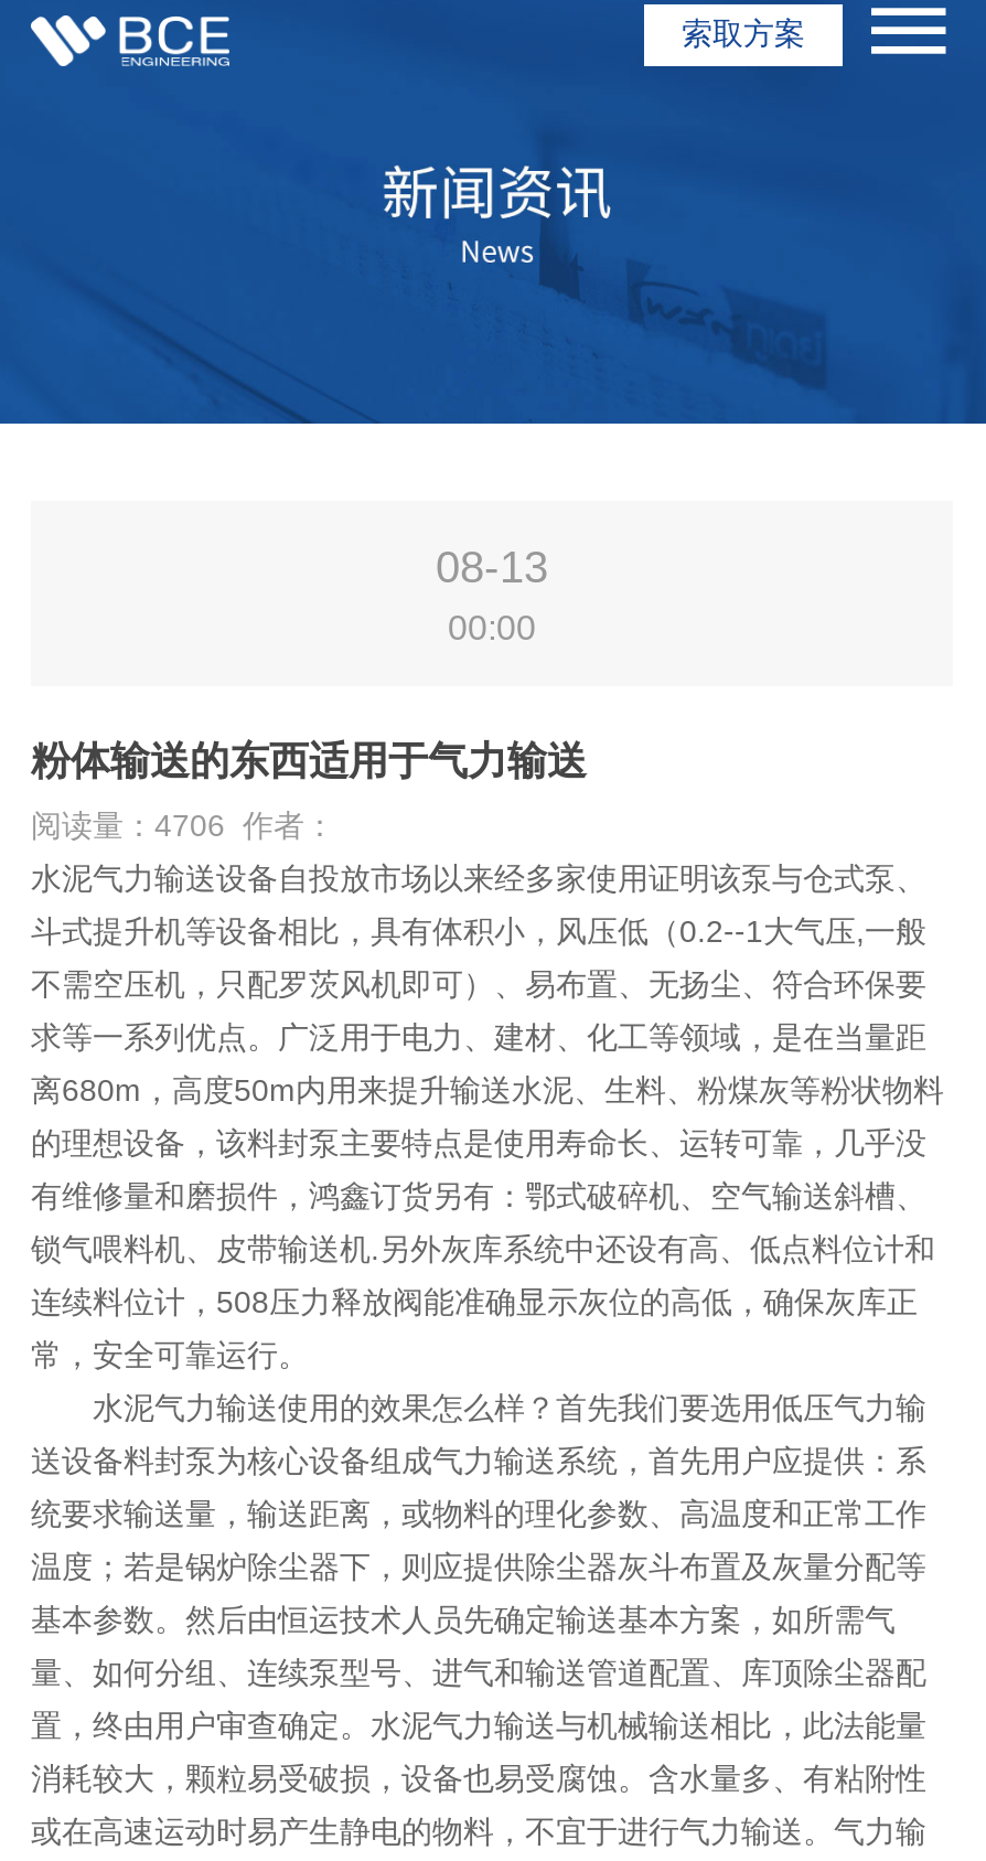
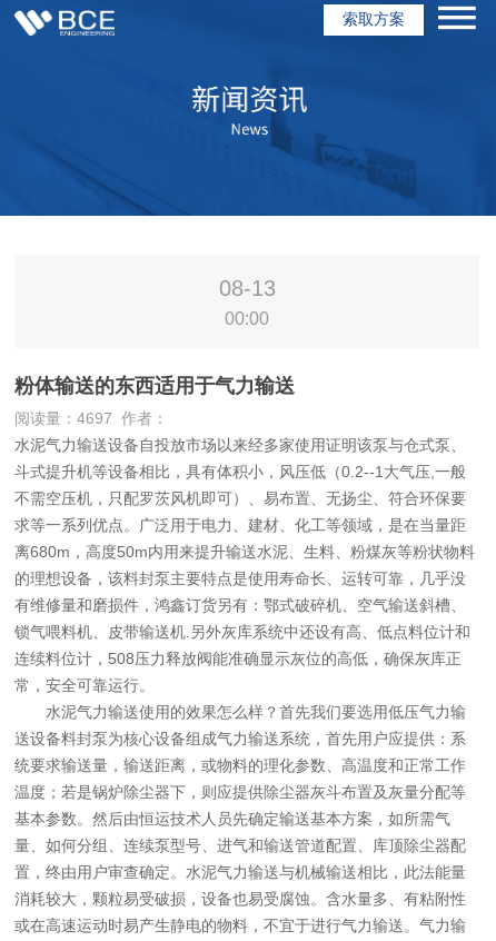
- 阅读量：4706 作者：
+ 阅读量：4697 作者：
